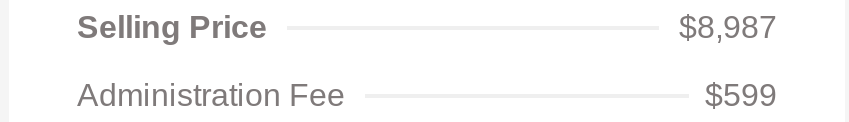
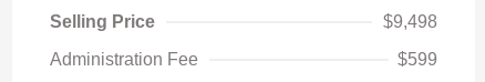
- $8,987
+ $9,498
